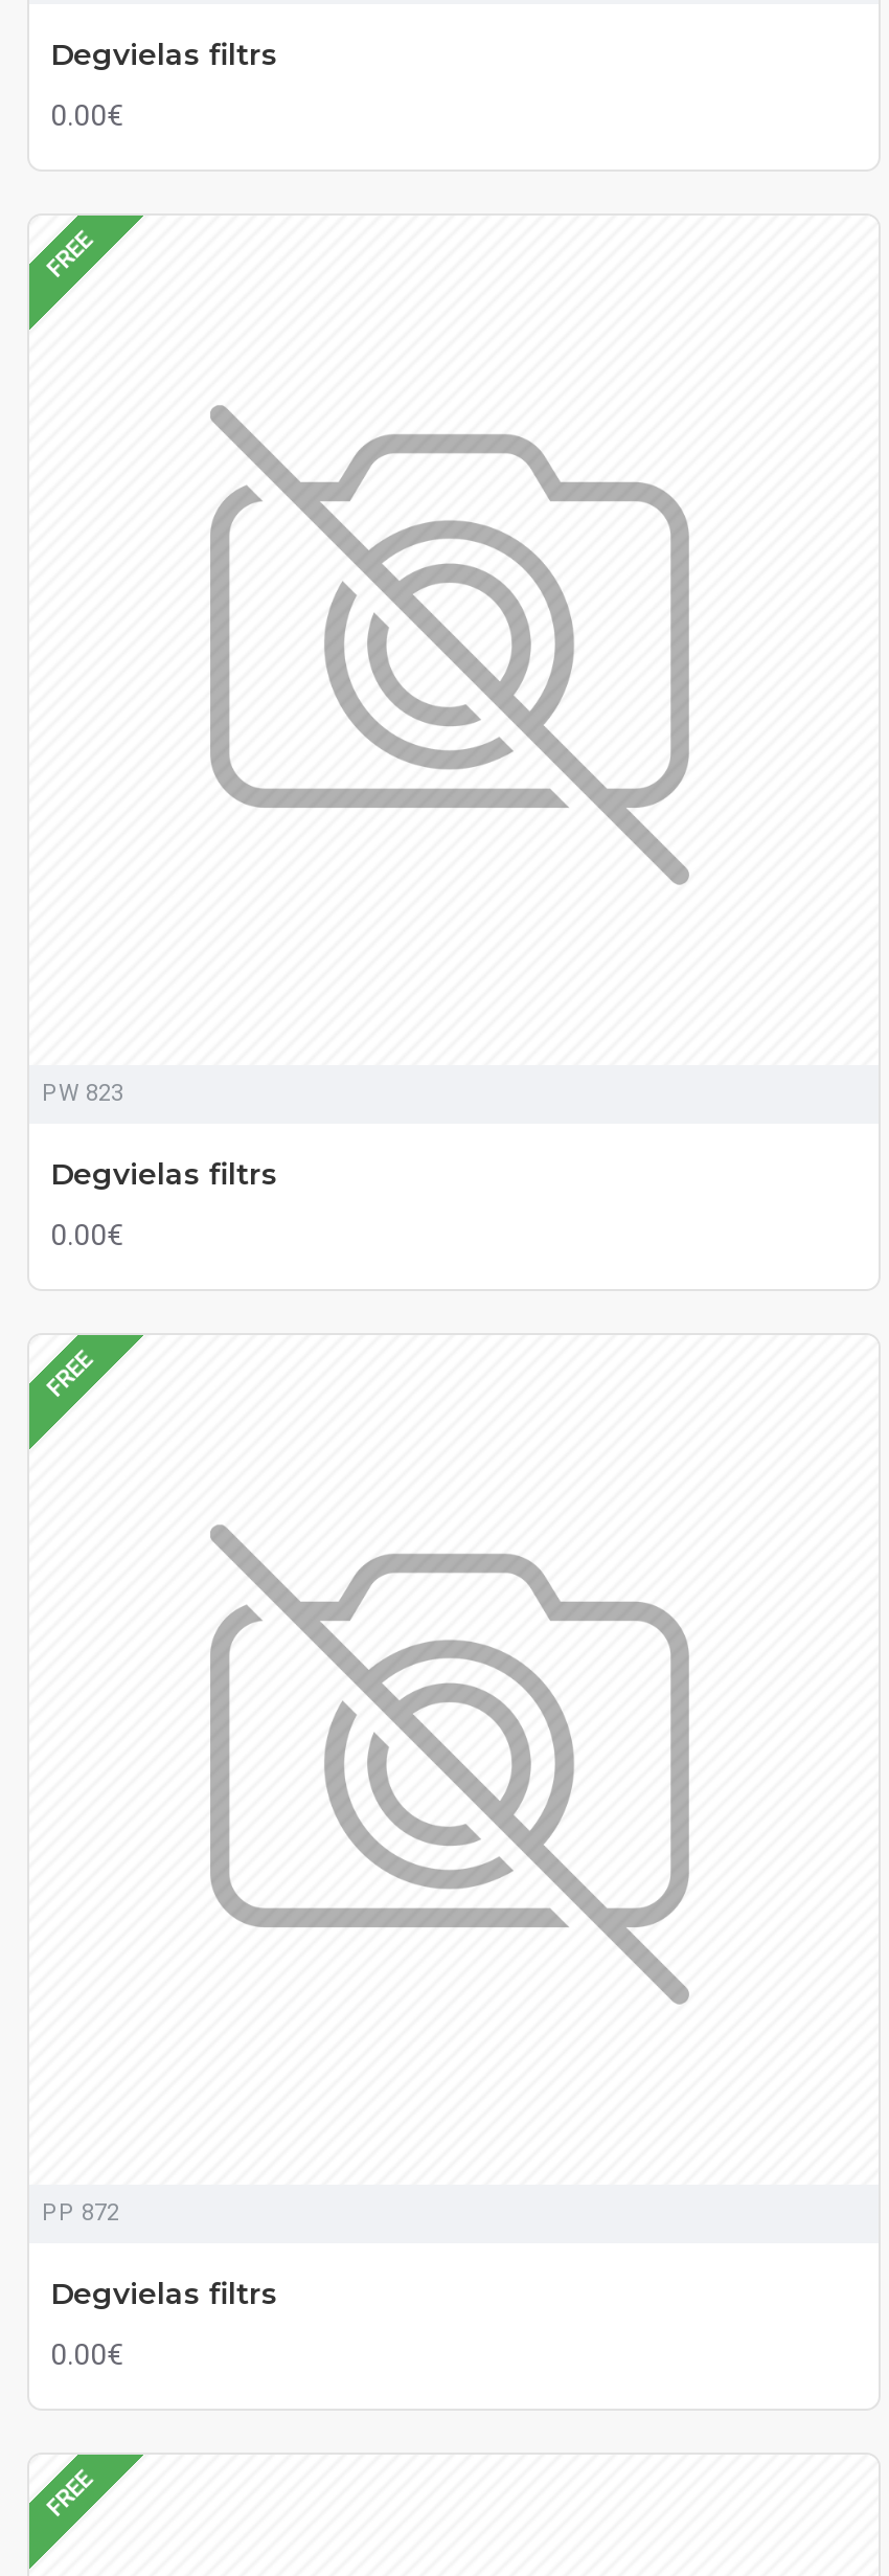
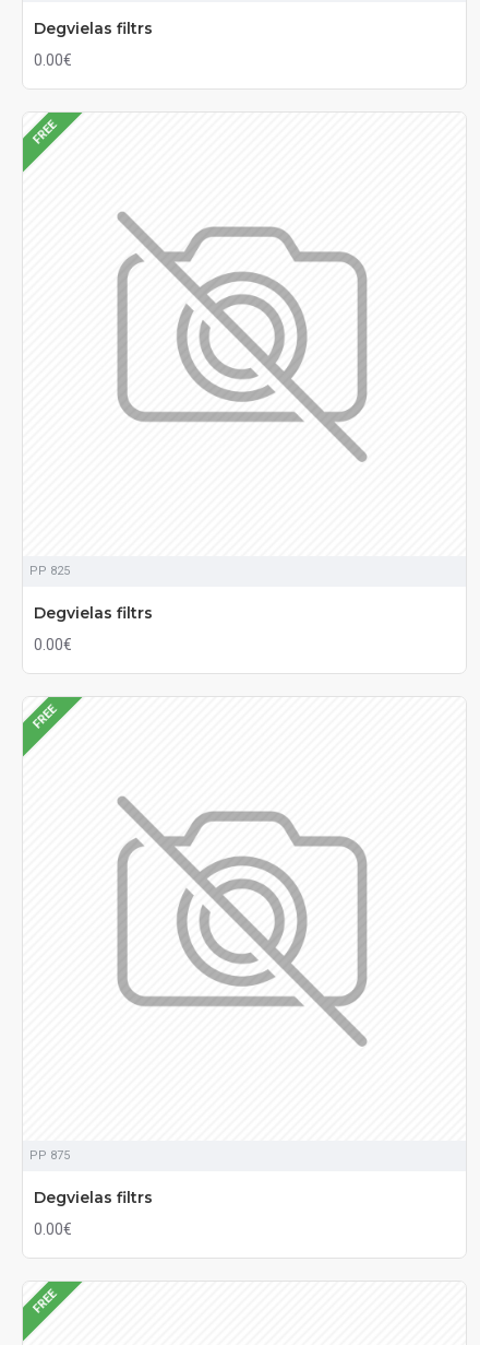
- PW 823
+ PP 825

- PP 872
+ PP 875
